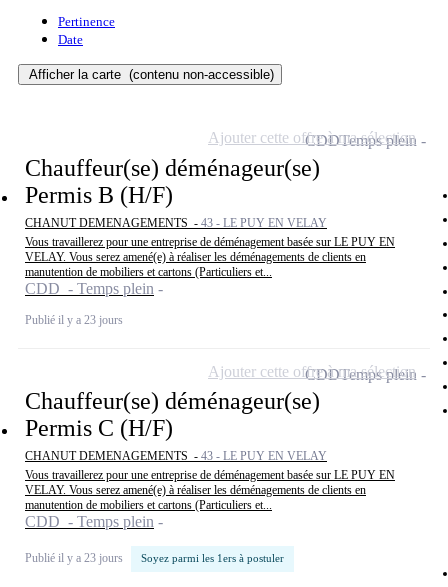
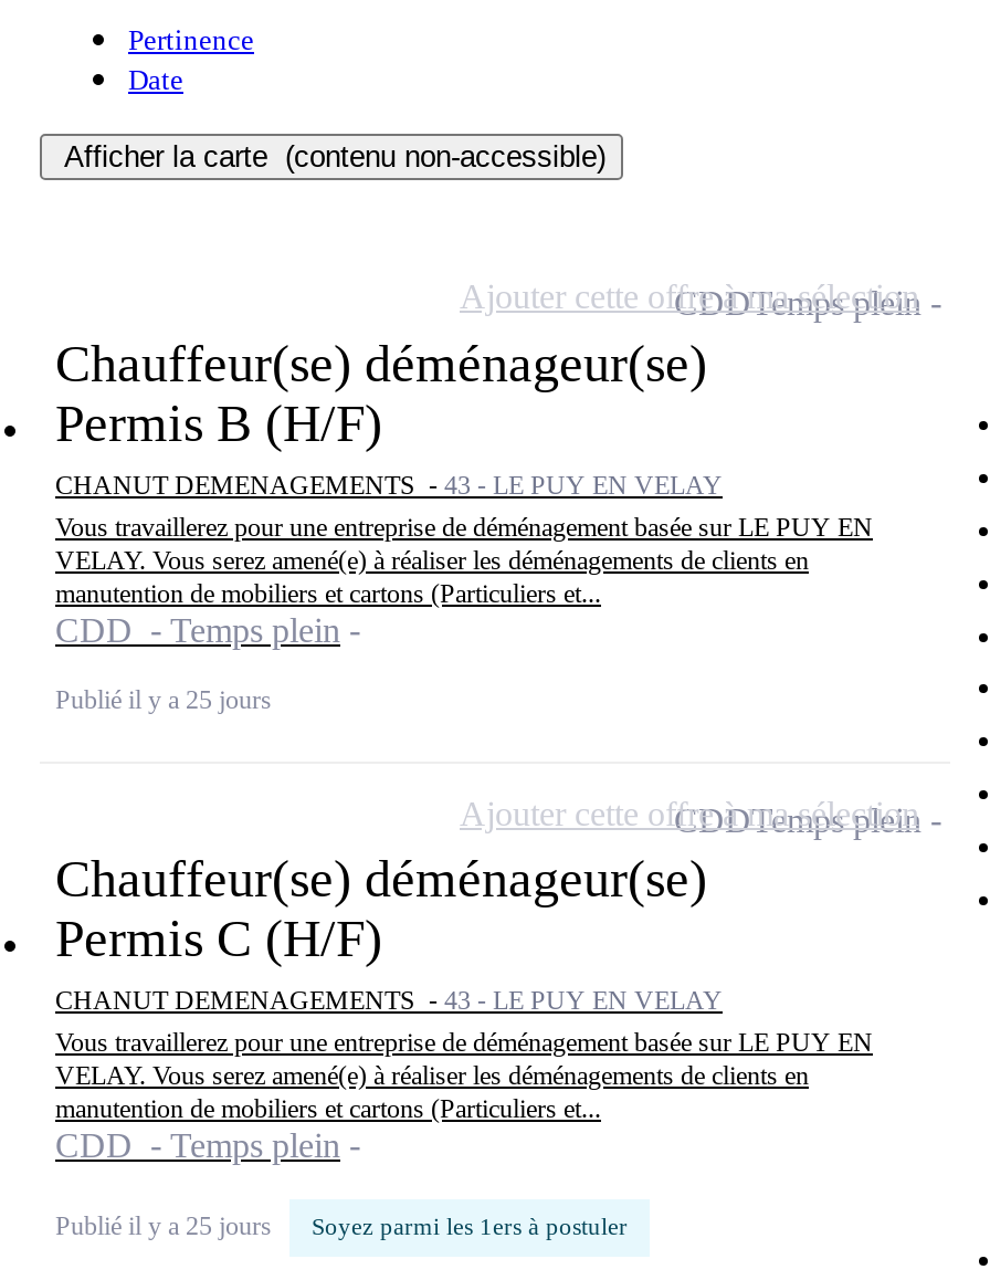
- Publié il y a 23 jours
+ Publié il y a 25 jours

- Publié il y a 23 jours
+ Publié il y a 25 jours
